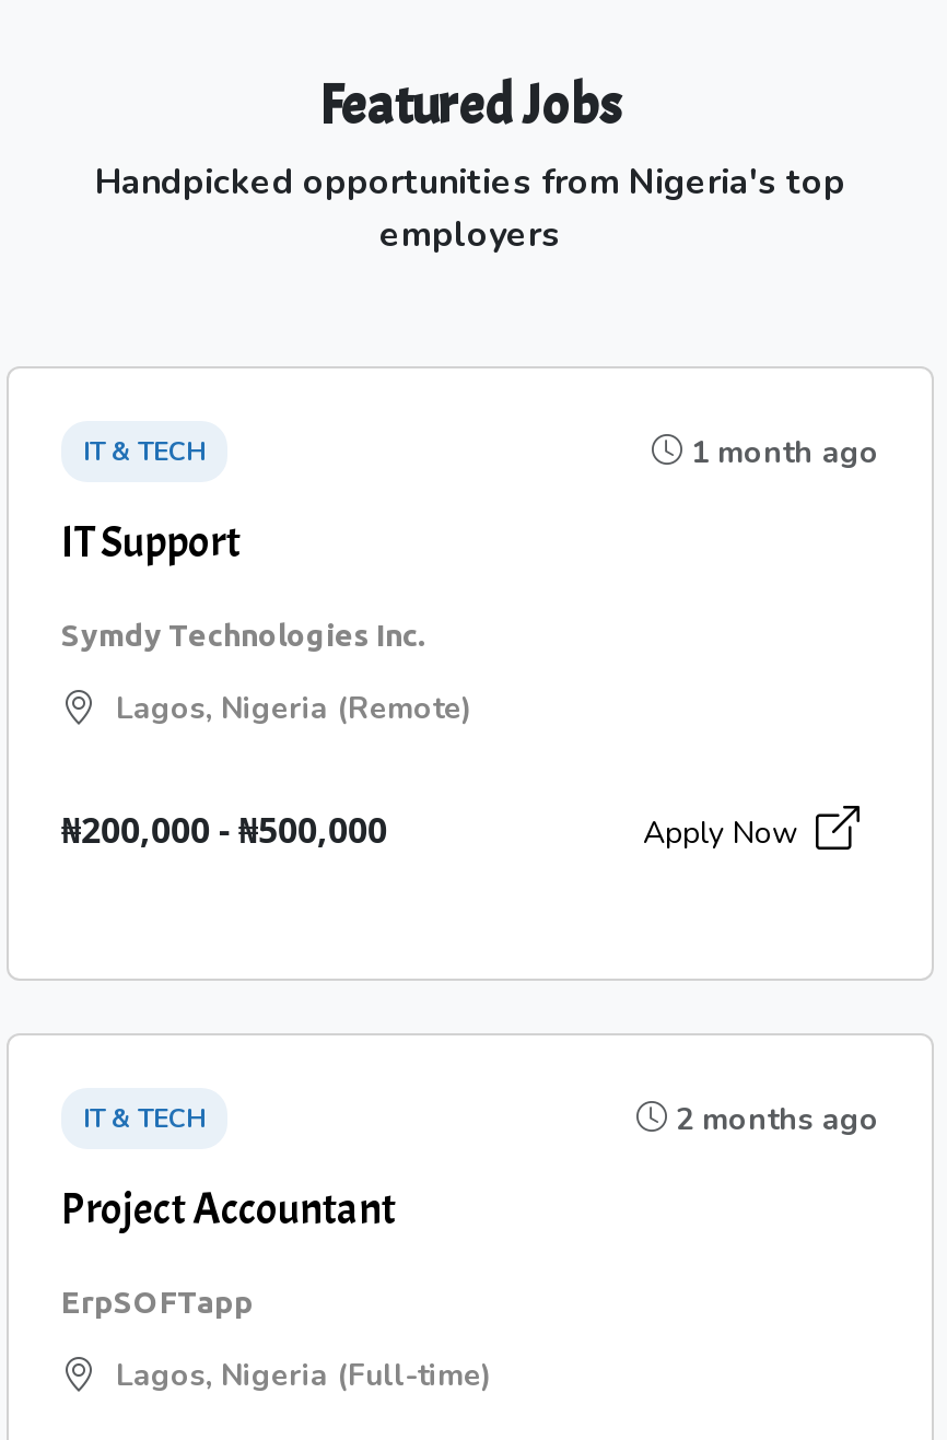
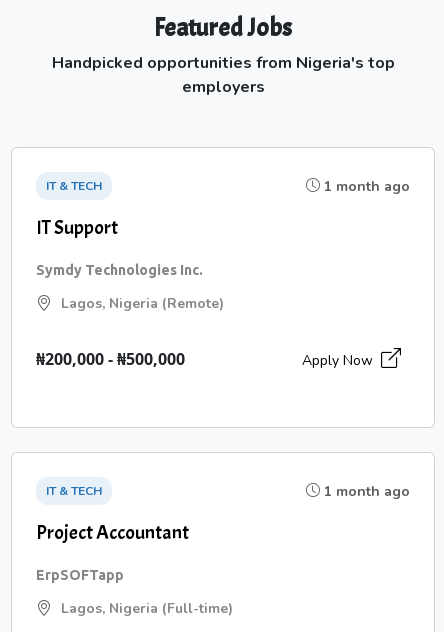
- 2 months ago
+ 1 month ago
